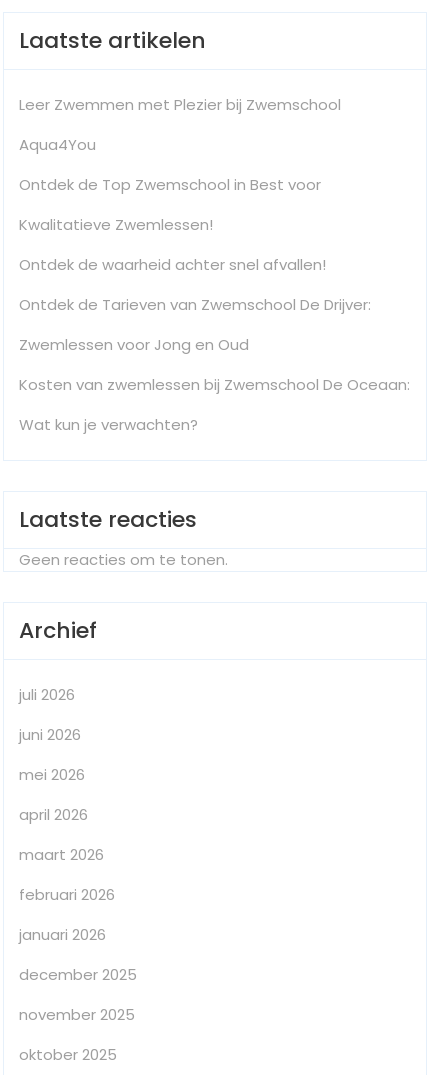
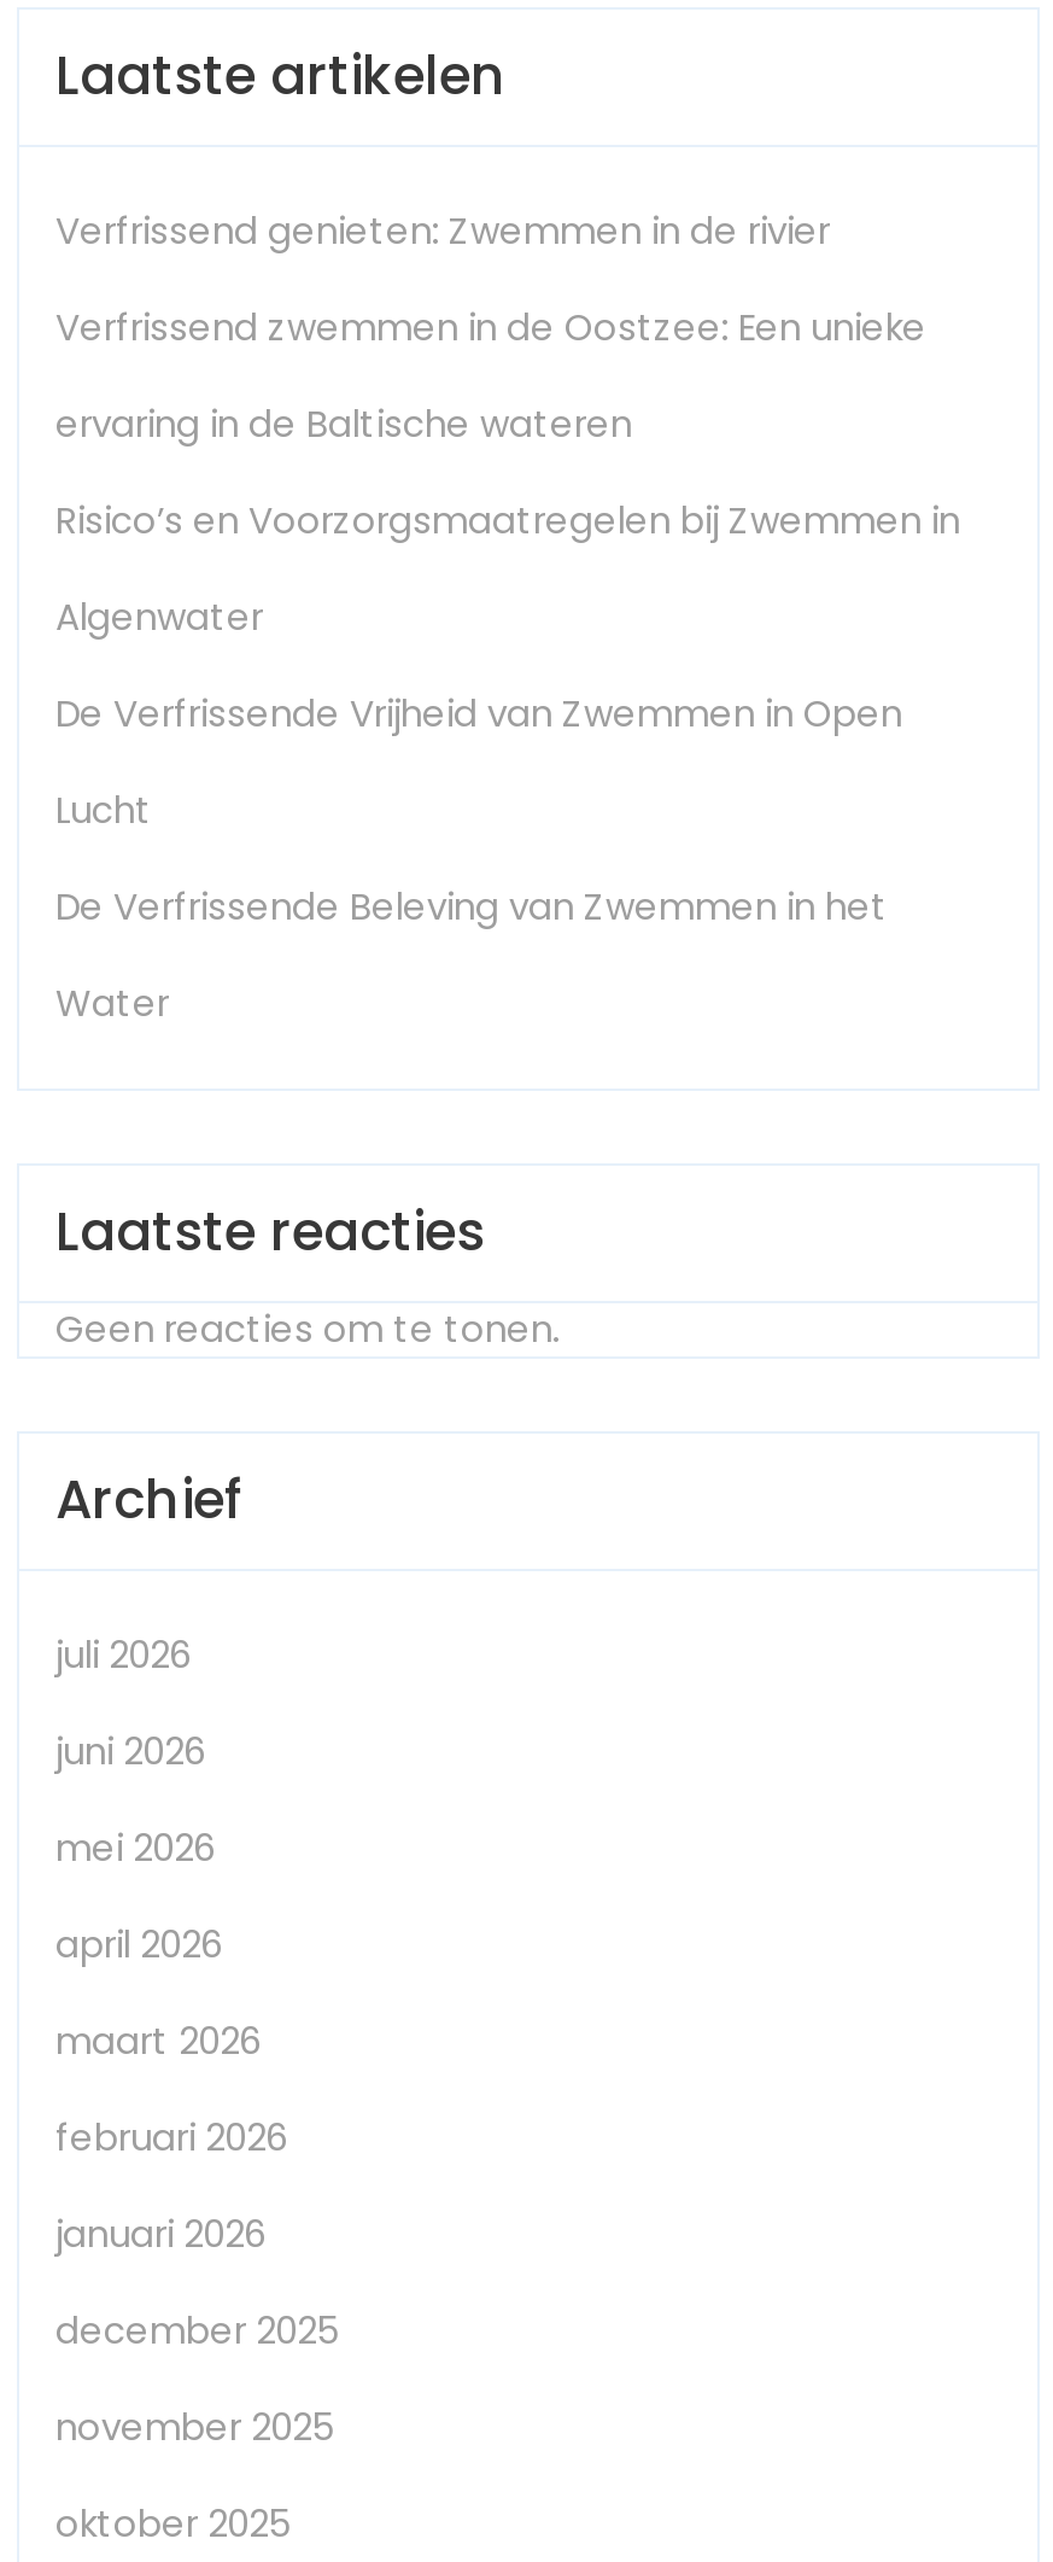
- Leer Zwemmen met Plezier bij Zwemschool
+ Verfrissend genieten: Zwemmen in de rivier

- Aqua4You
+ Verfrissend zwemmen in de Oostzee: Een unieke

- Ontdek de Top Zwemschool in Best voor
+ ervaring in de Baltische wateren

- Kwalitatieve Zwemlessen!
+ Risico’s en Voorzorgsmaatregelen bij Zwemmen in

- Ontdek de waarheid achter snel afvallen!
+ Algenwater

- Ontdek de Tarieven van Zwemschool De Drijver:
+ De Verfrissende Vrijheid van Zwemmen in Open

- Zwemlessen voor Jong en Oud
+ Lucht

- Kosten van zwemlessen bij Zwemschool De Oceaan:
+ De Verfrissende Beleving van Zwemmen in het

- Wat kun je verwachten?
+ Water
